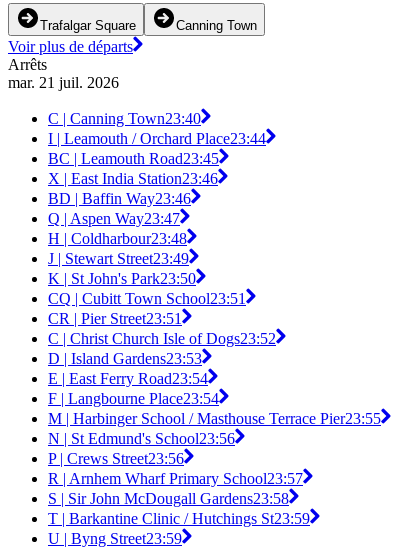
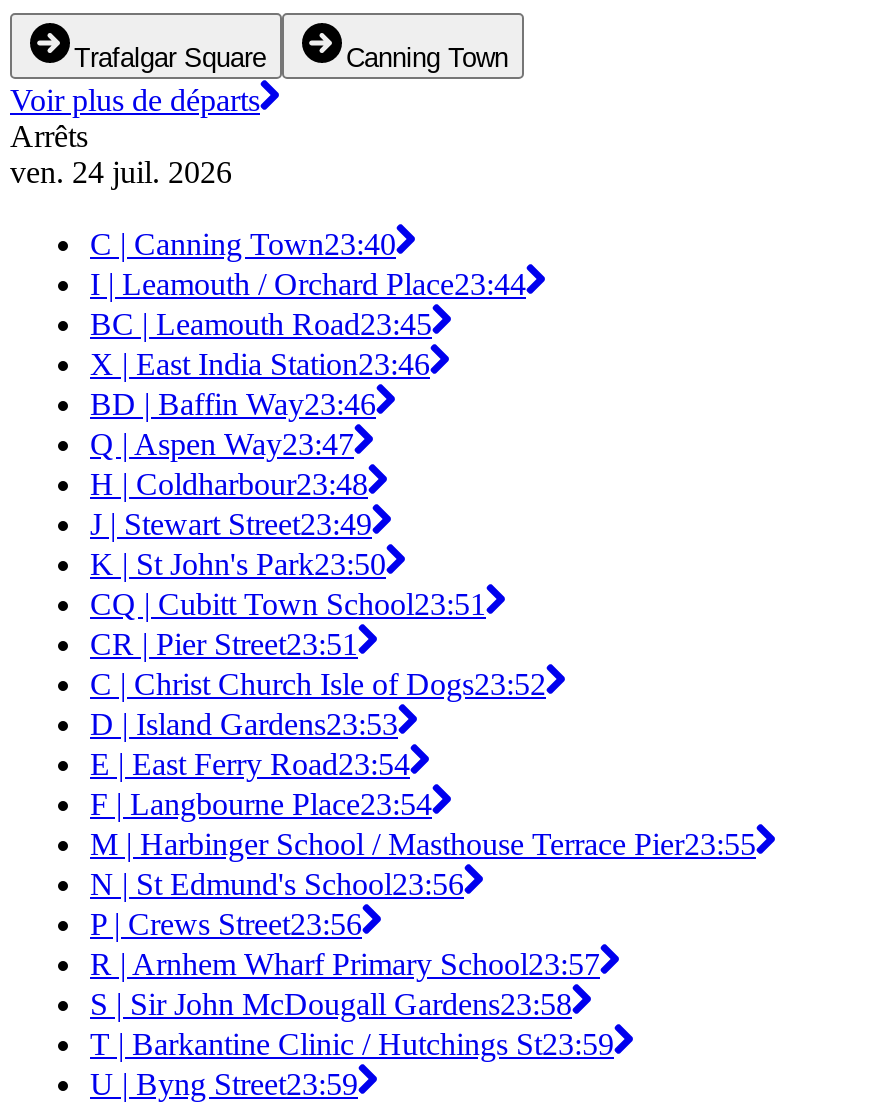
- mar. 21 juil. 2026
+ ven. 24 juil. 2026
